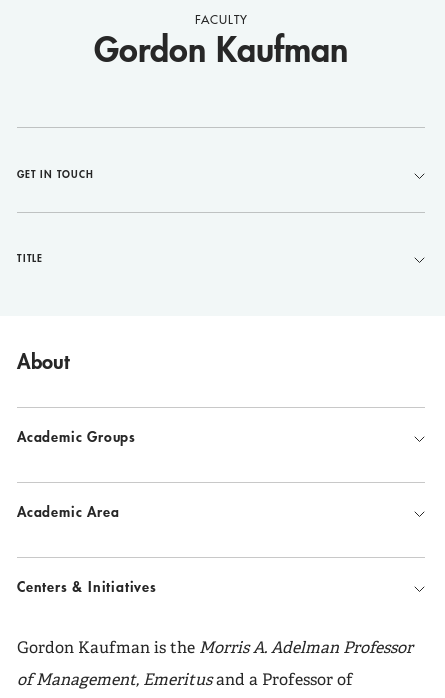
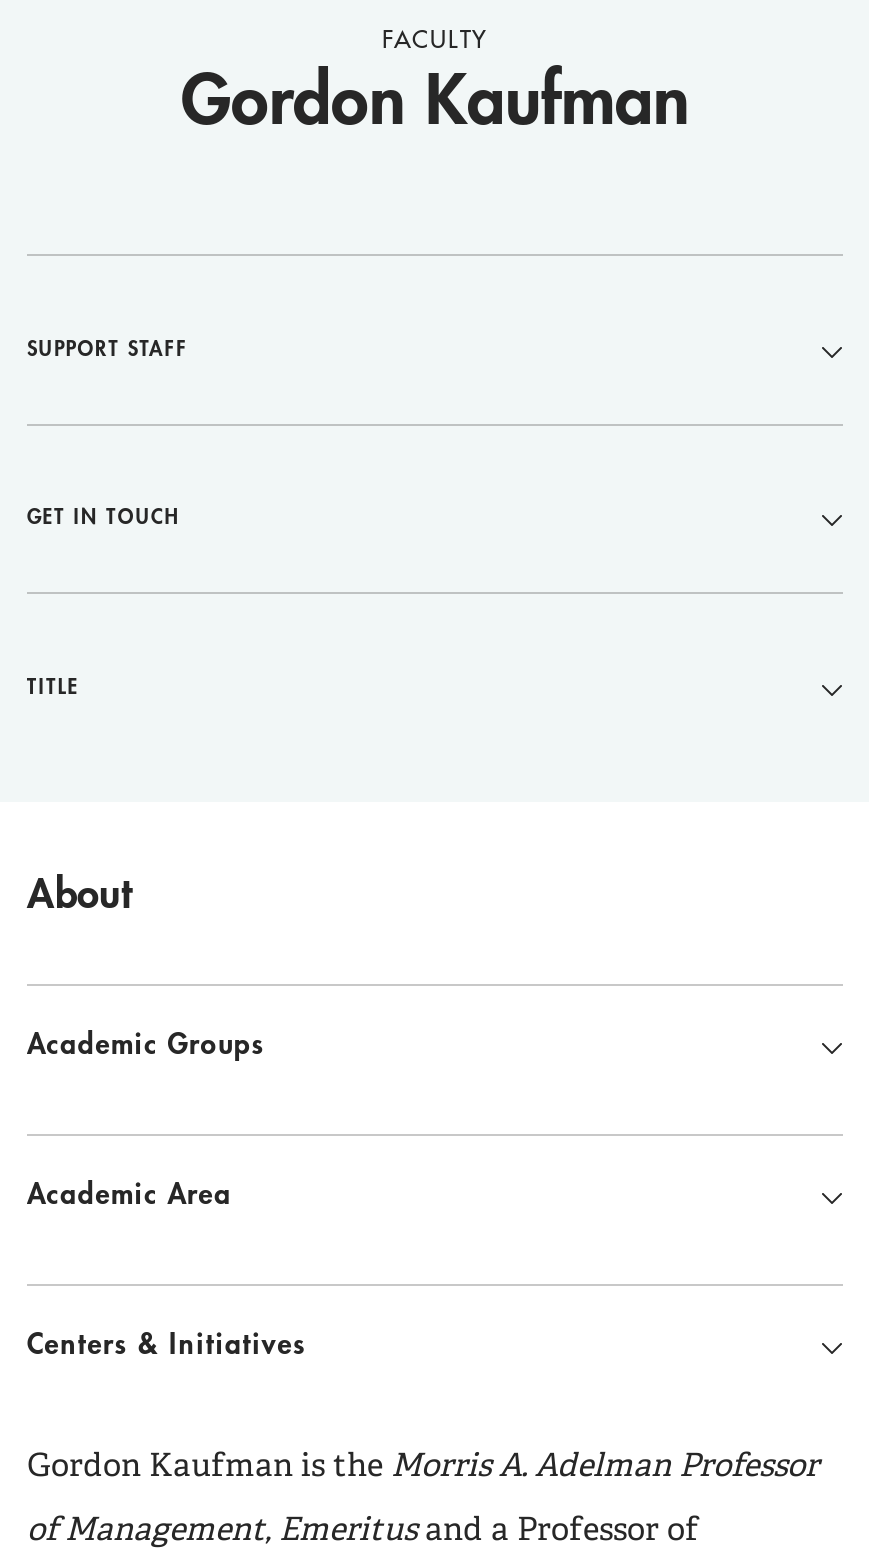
+ SUPPORT STAFF
